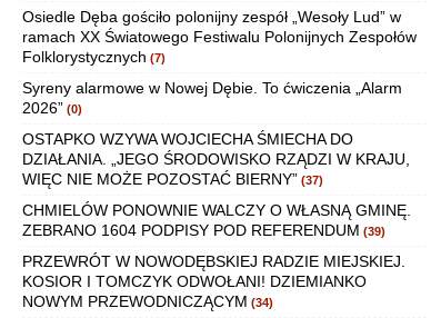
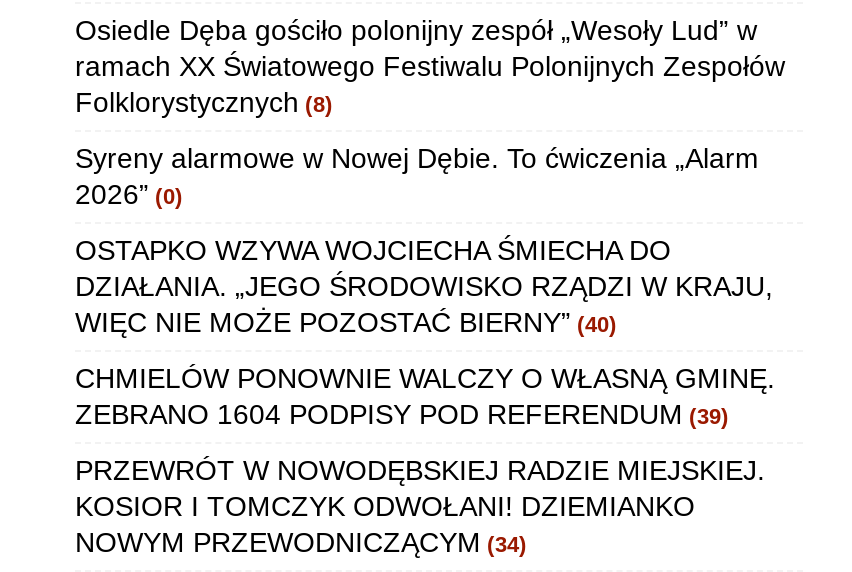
- Folklorystycznych (7)
+ Folklorystycznych (8)

- WIĘC NIE MOŻE POZOSTAĆ BIERNY” (37)
+ WIĘC NIE MOŻE POZOSTAĆ BIERNY” (40)
